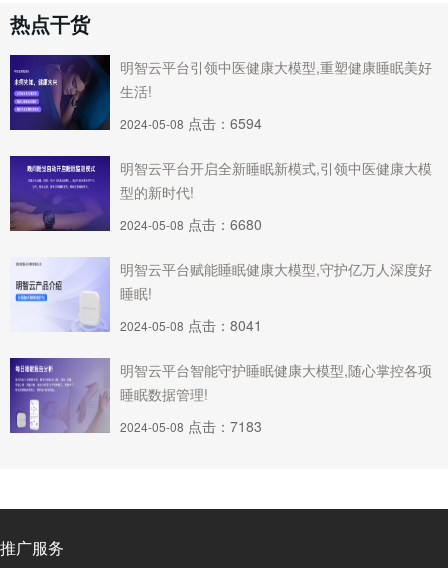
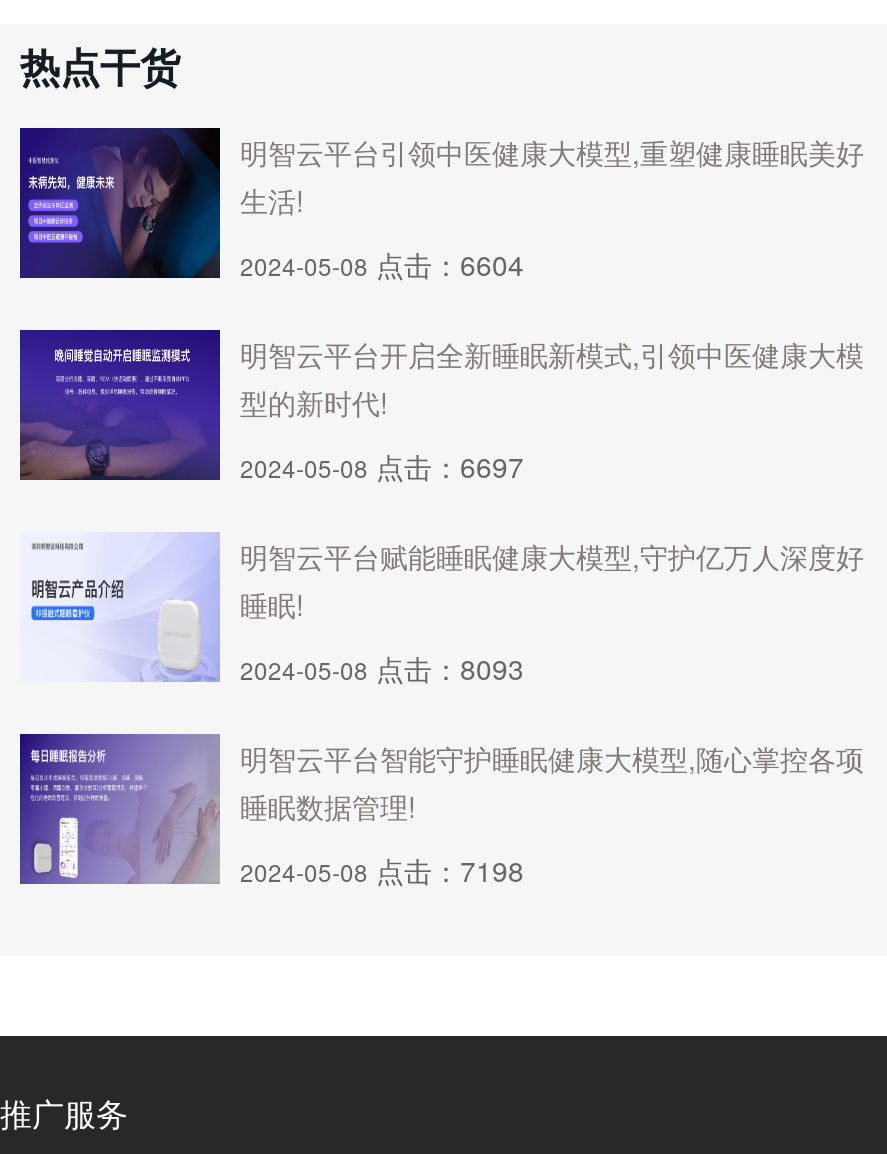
- 2024-05-08 点击：6594
+ 2024-05-08 点击：6604

- 2024-05-08 点击：6680
+ 2024-05-08 点击：6697

- 2024-05-08 点击：8041
+ 2024-05-08 点击：8093

- 2024-05-08 点击：7183
+ 2024-05-08 点击：7198
